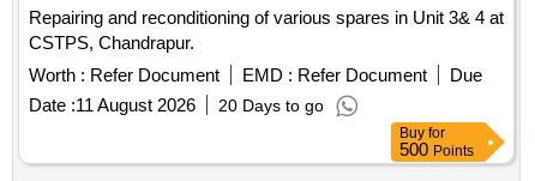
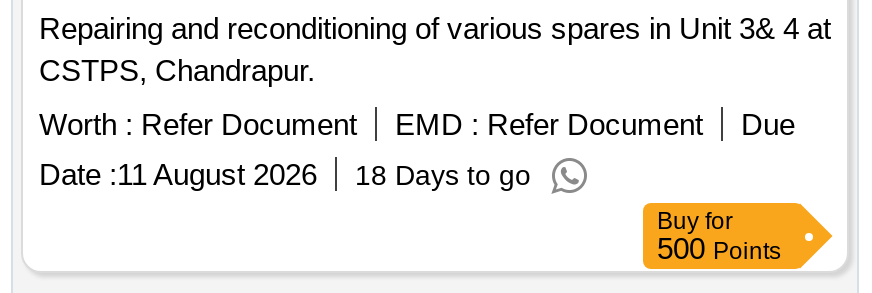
- Date : 11 August 2026 20 Days to go
+ Date : 11 August 2026 18 Days to go
